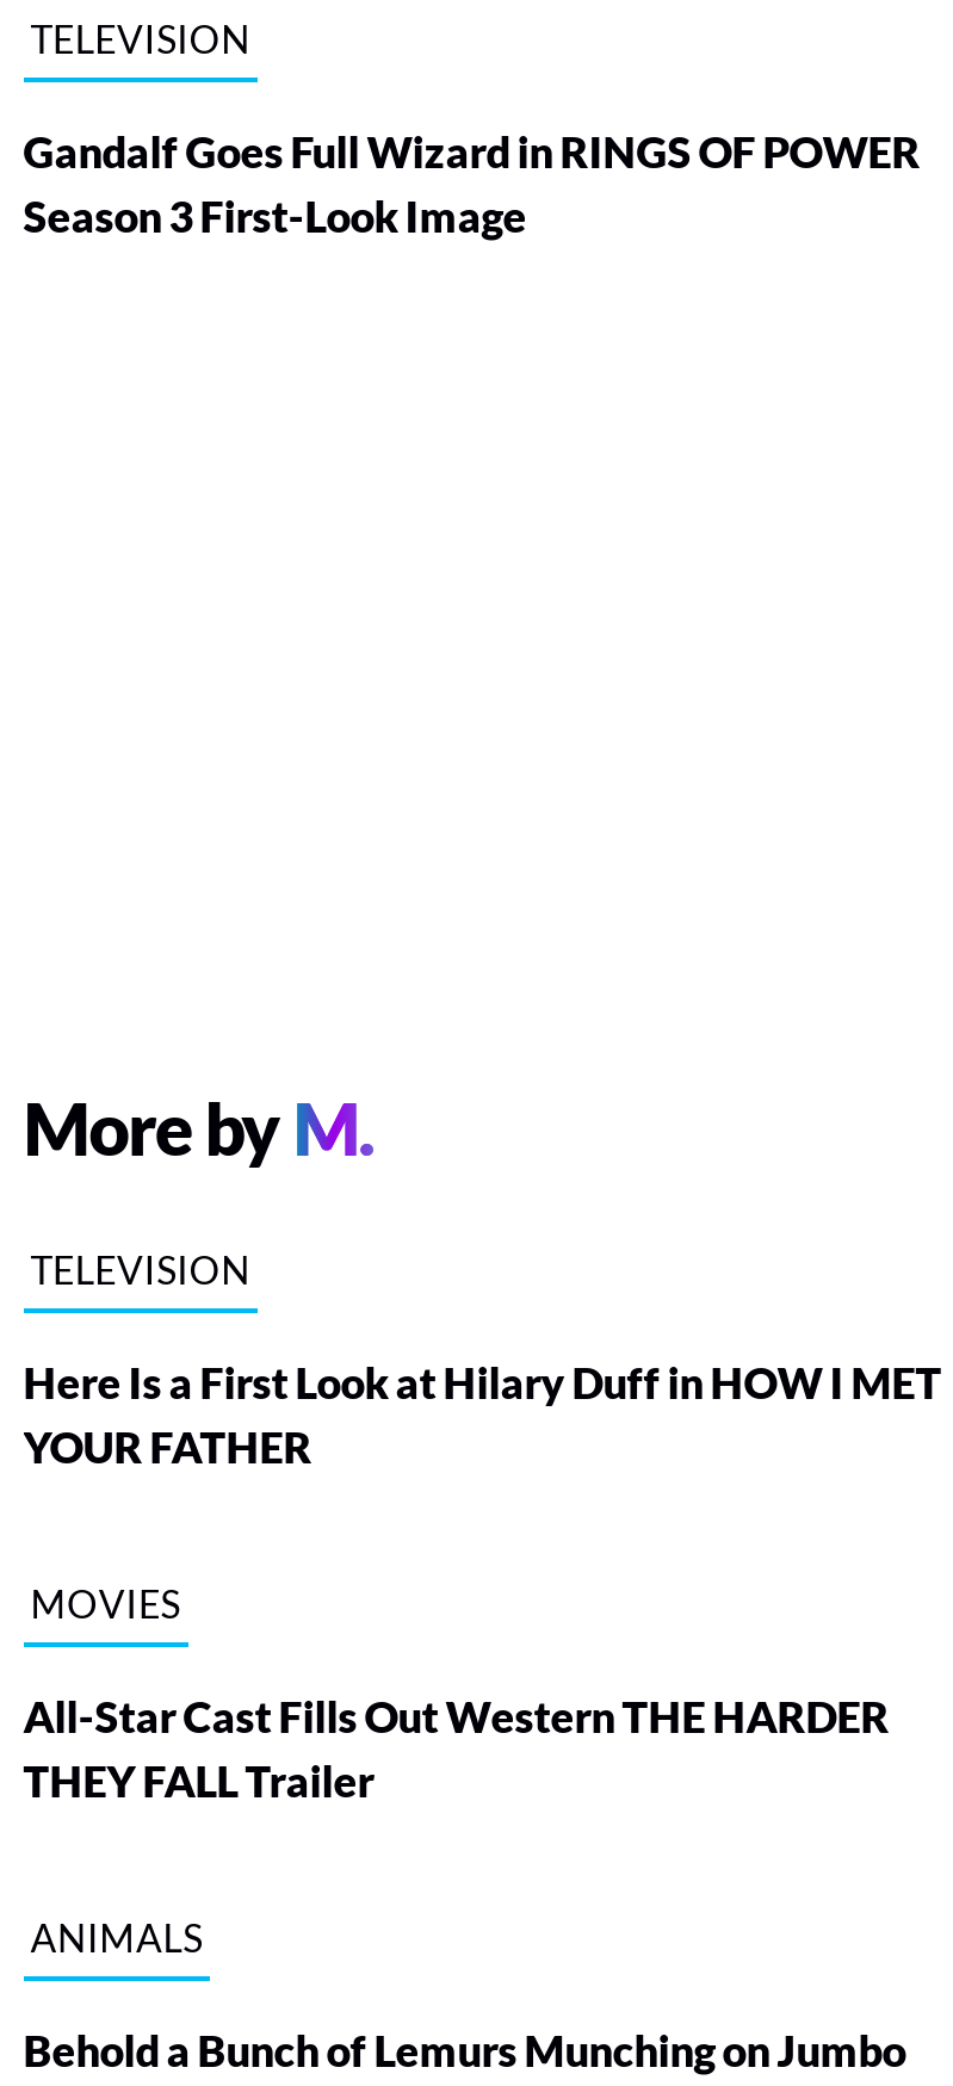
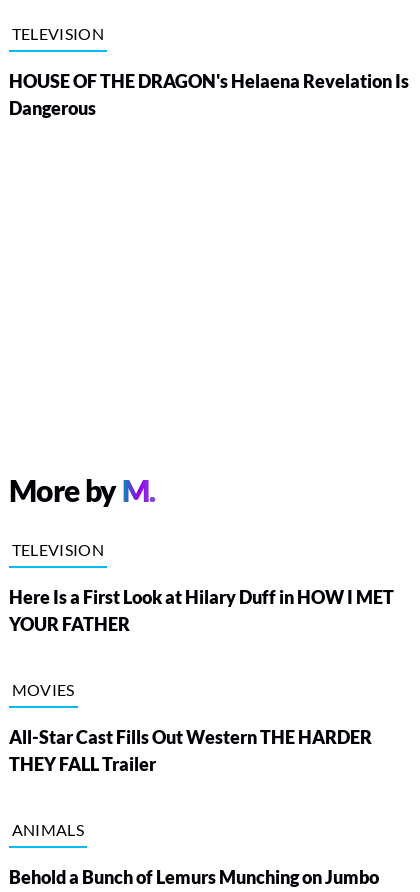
- Gandalf Goes Full Wizard in RINGS OF POWER
- Season 3 First-Look Image
+ HOUSE OF THE DRAGON's Helaena Revelation Is
+ Dangerous
